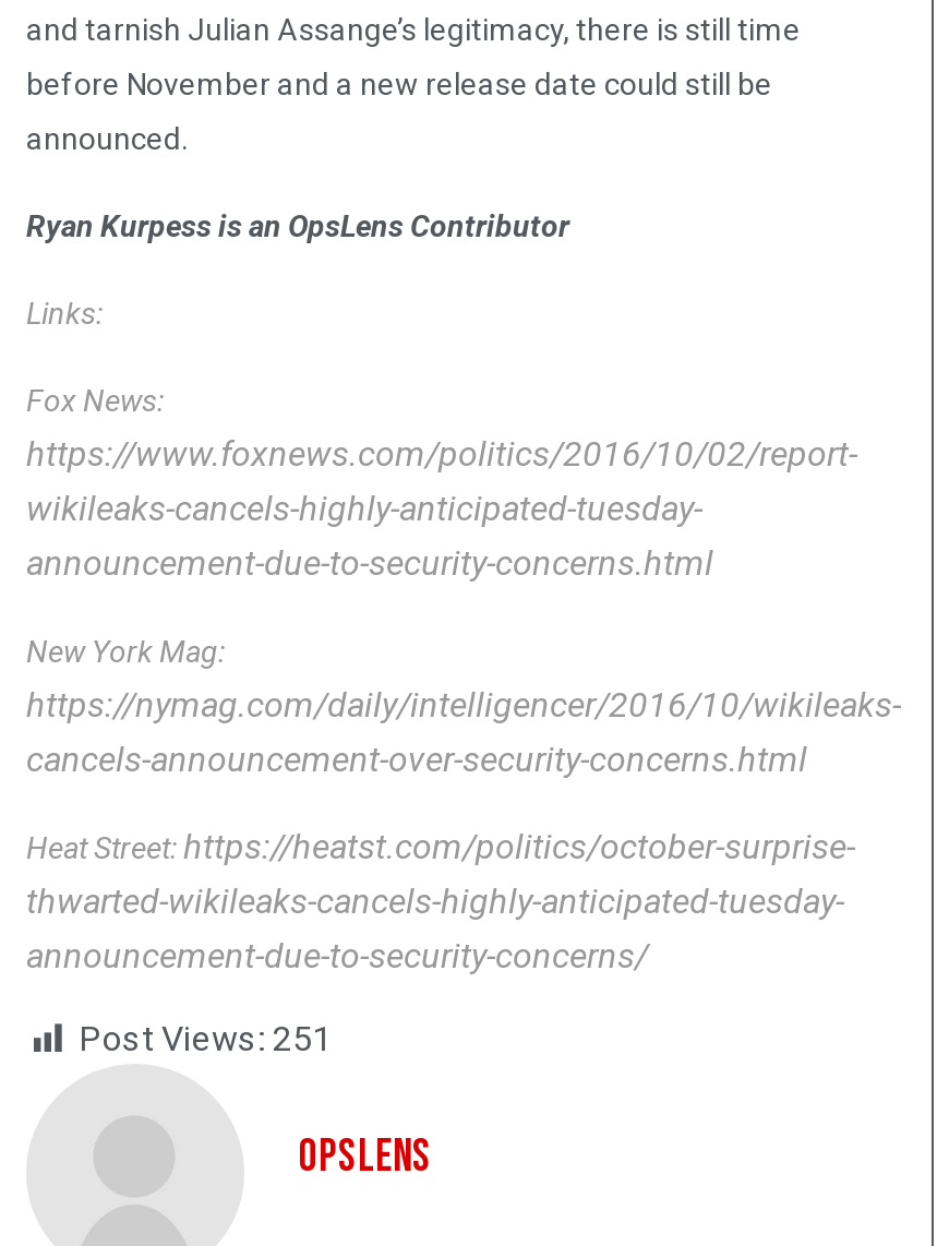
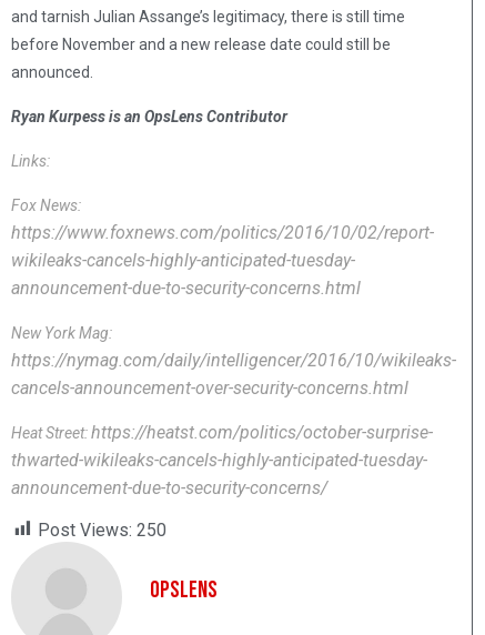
- Post Views: 251
+ Post Views: 250
